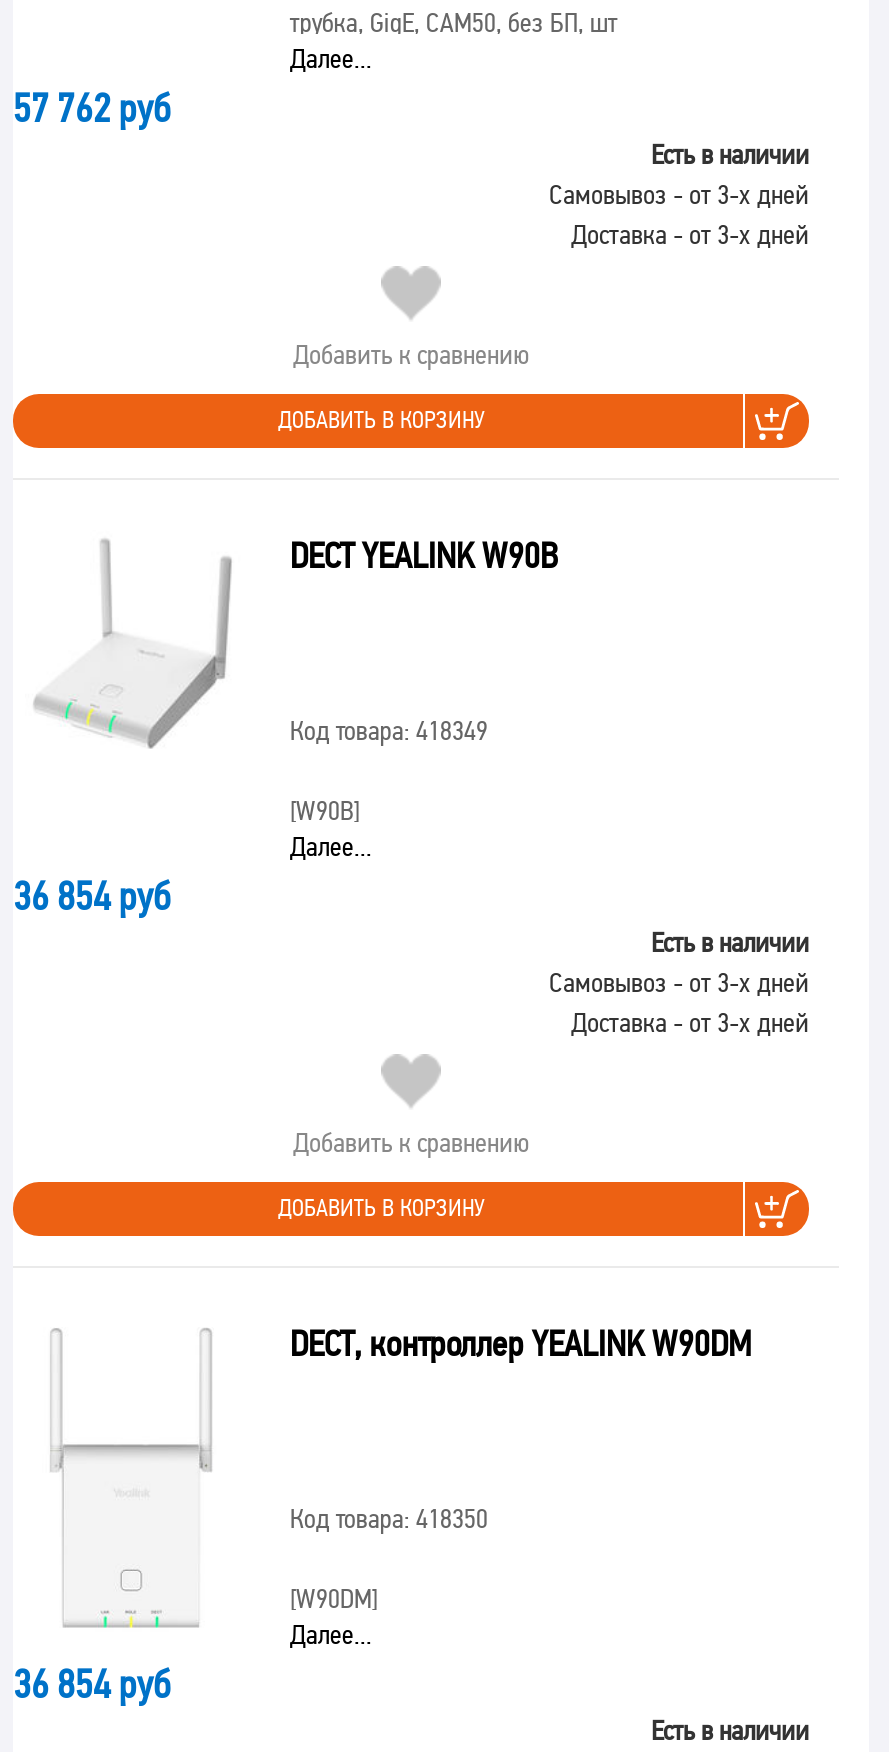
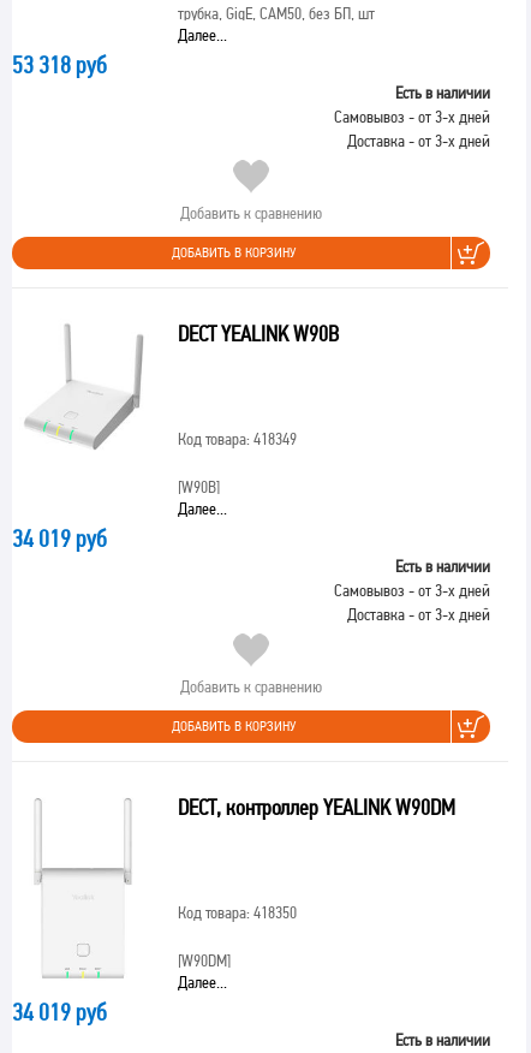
- 57 762 руб
+ 53 318 руб

- 36 854 руб
+ 34 019 руб

- 36 854 руб
+ 34 019 руб
